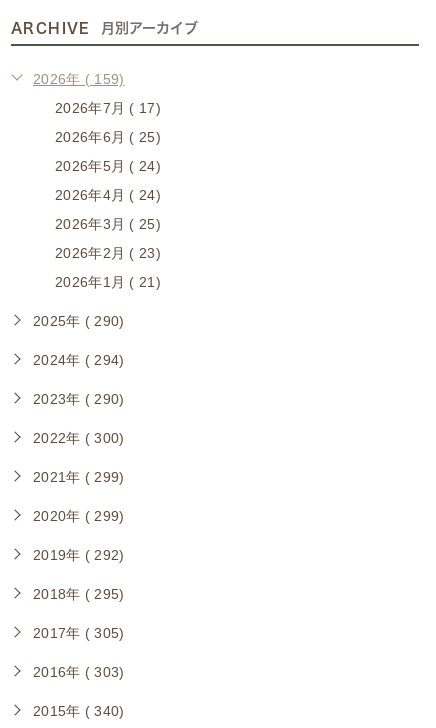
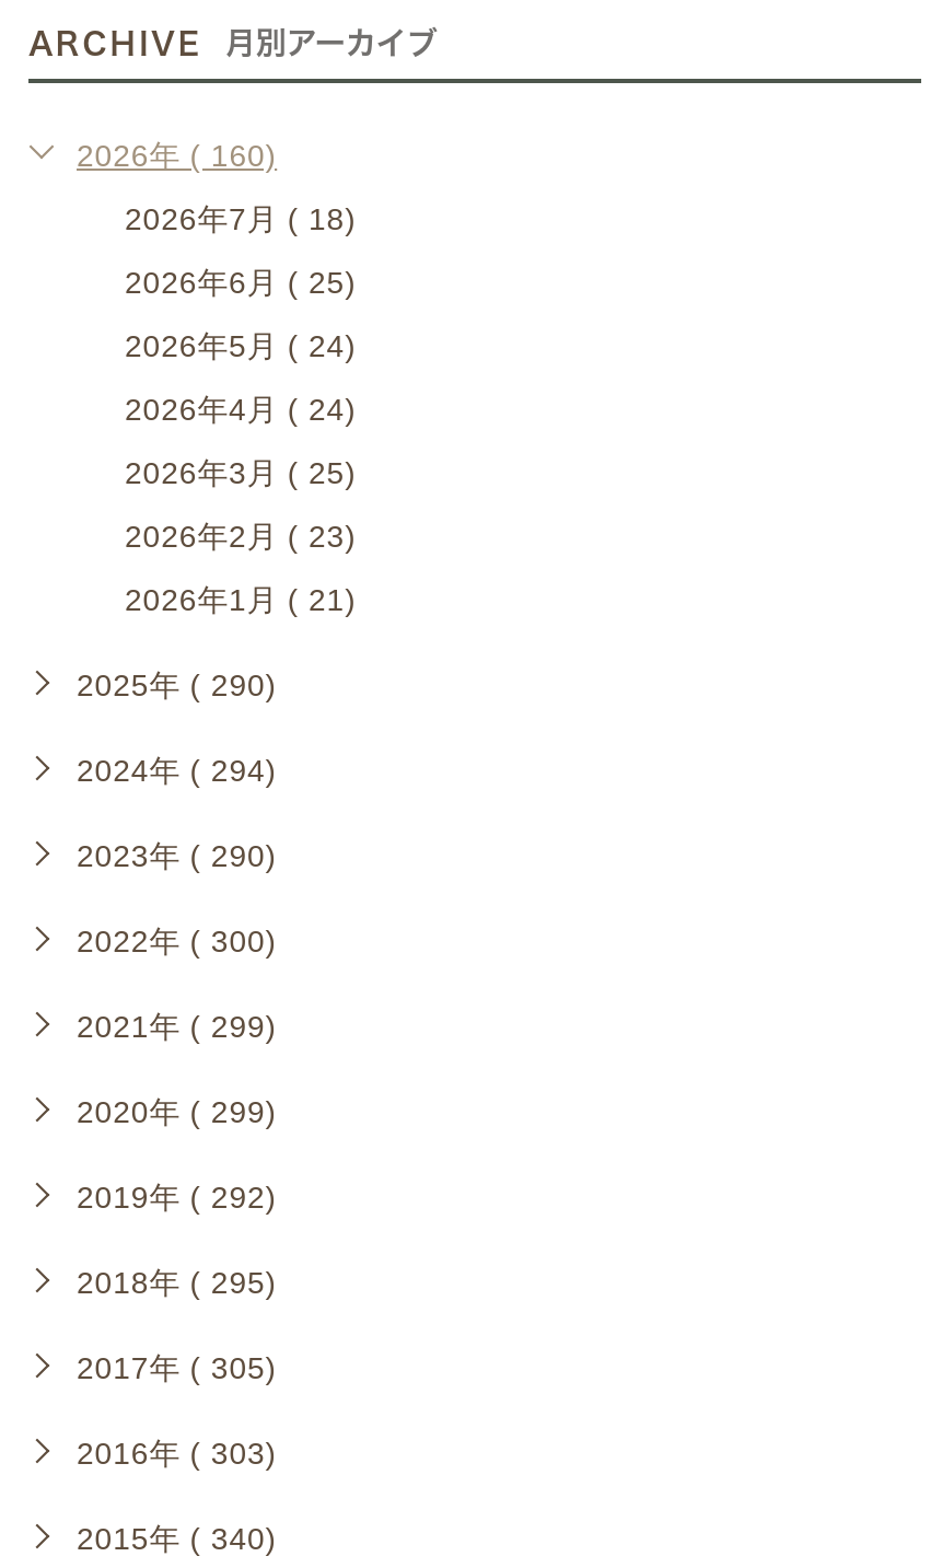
- 2026年 ( 159)
+ 2026年 ( 160)

- 2026年7月 ( 17)
+ 2026年7月 ( 18)
